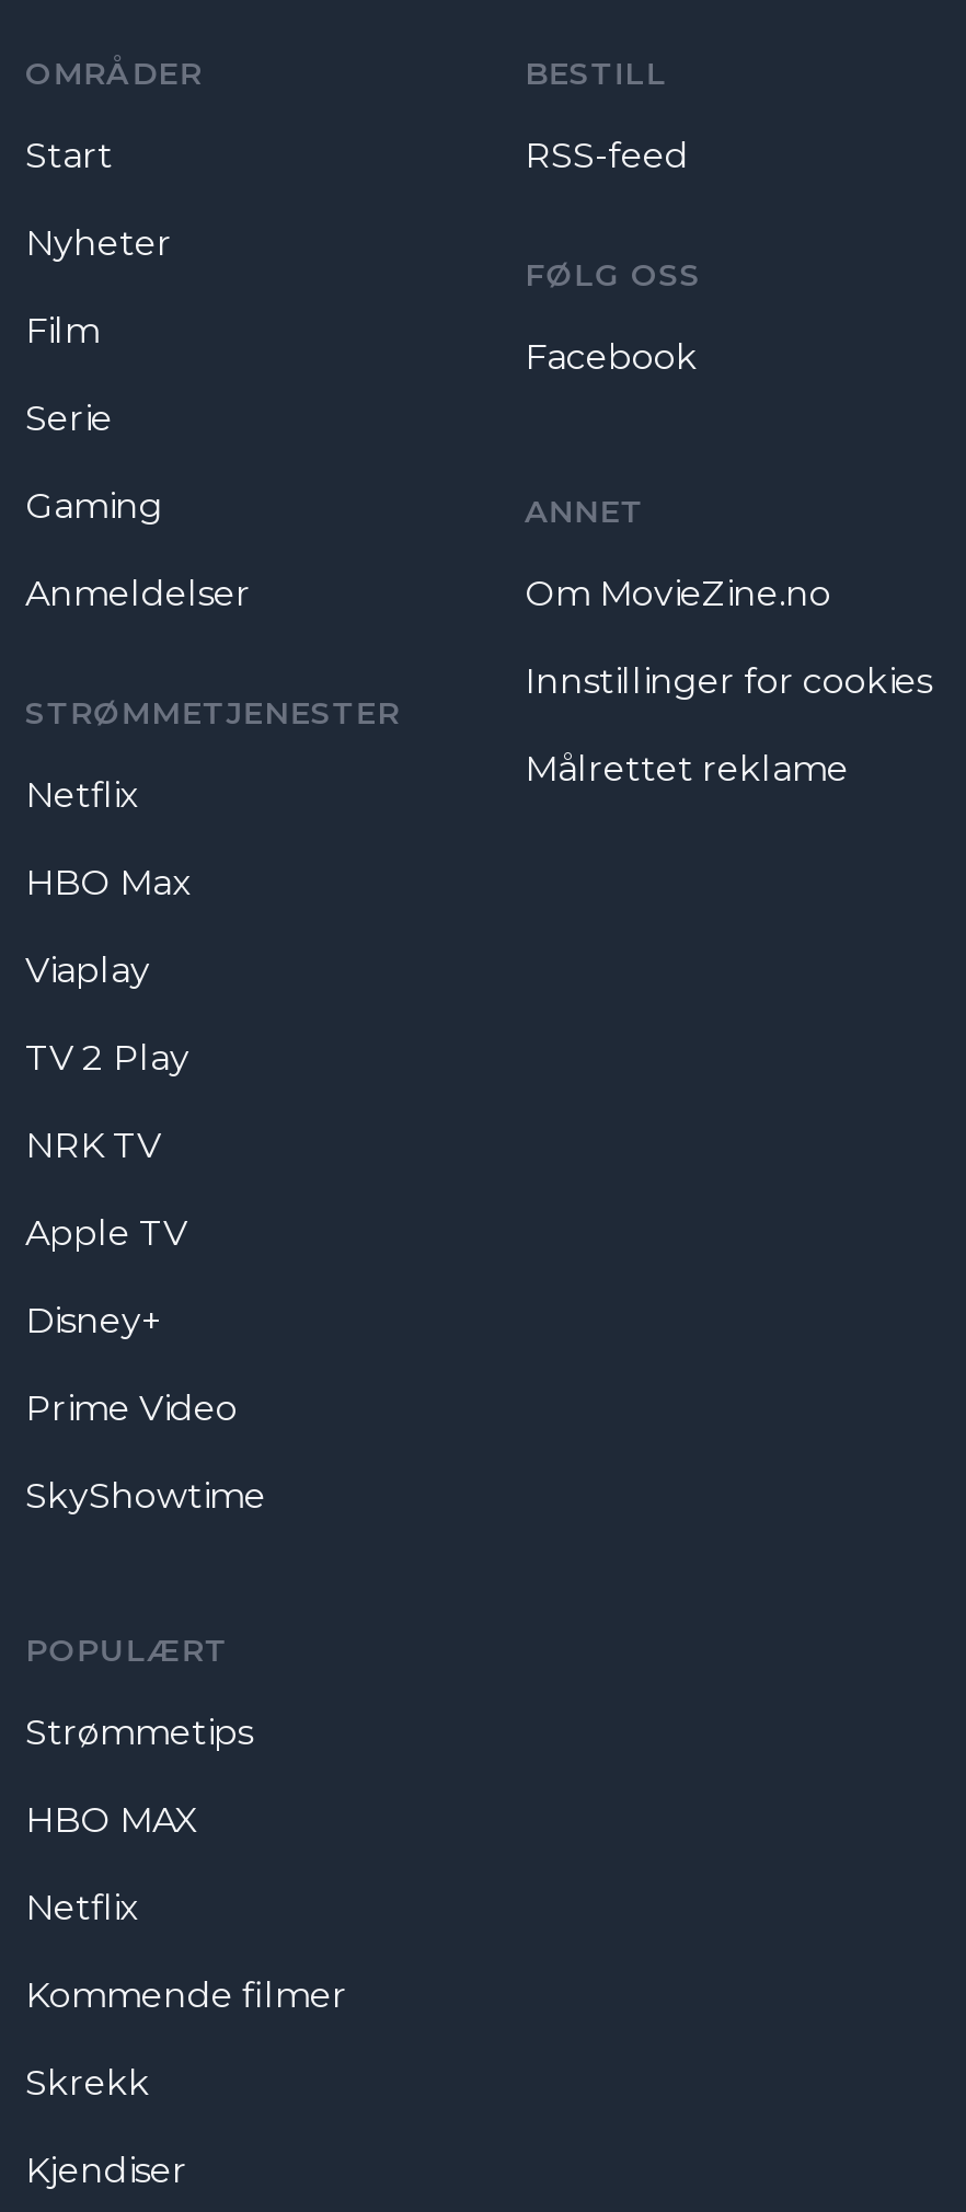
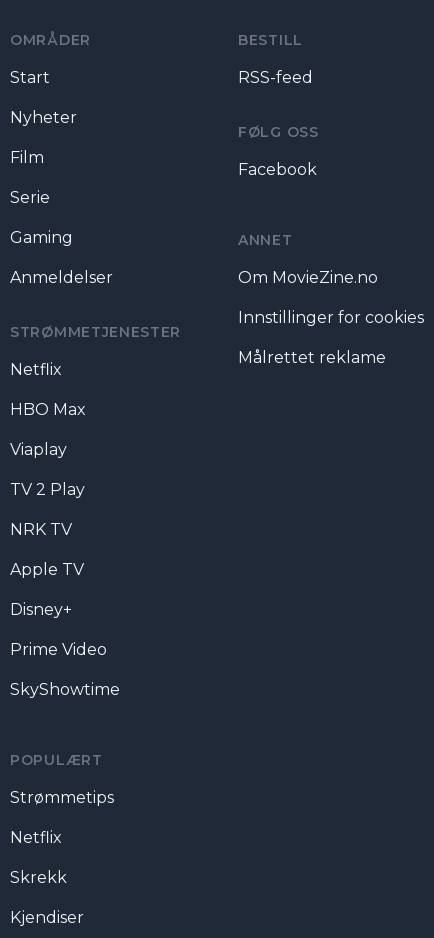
- HBO MAX

- Kommende filmer
